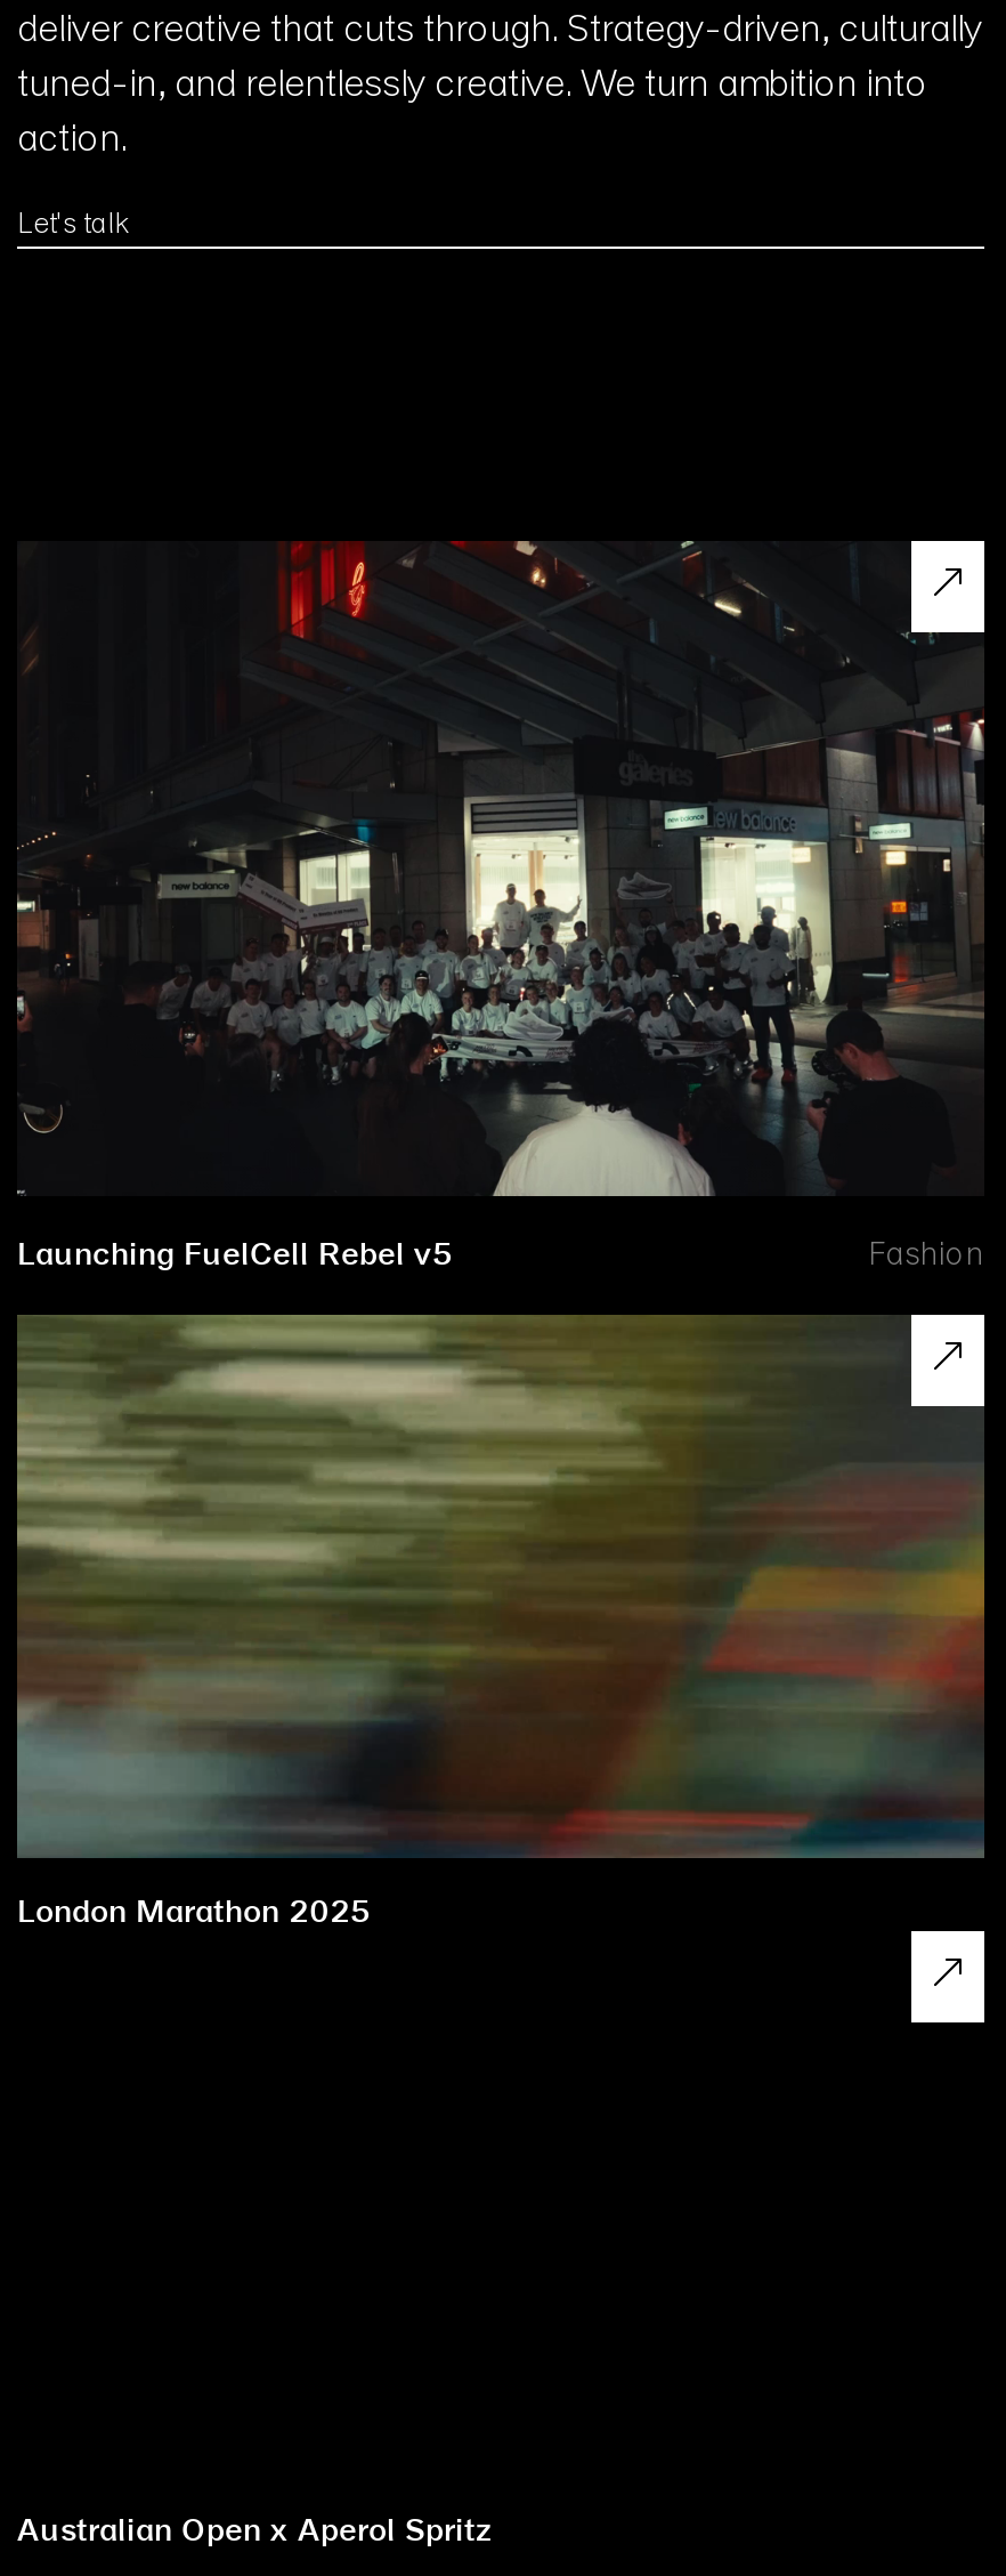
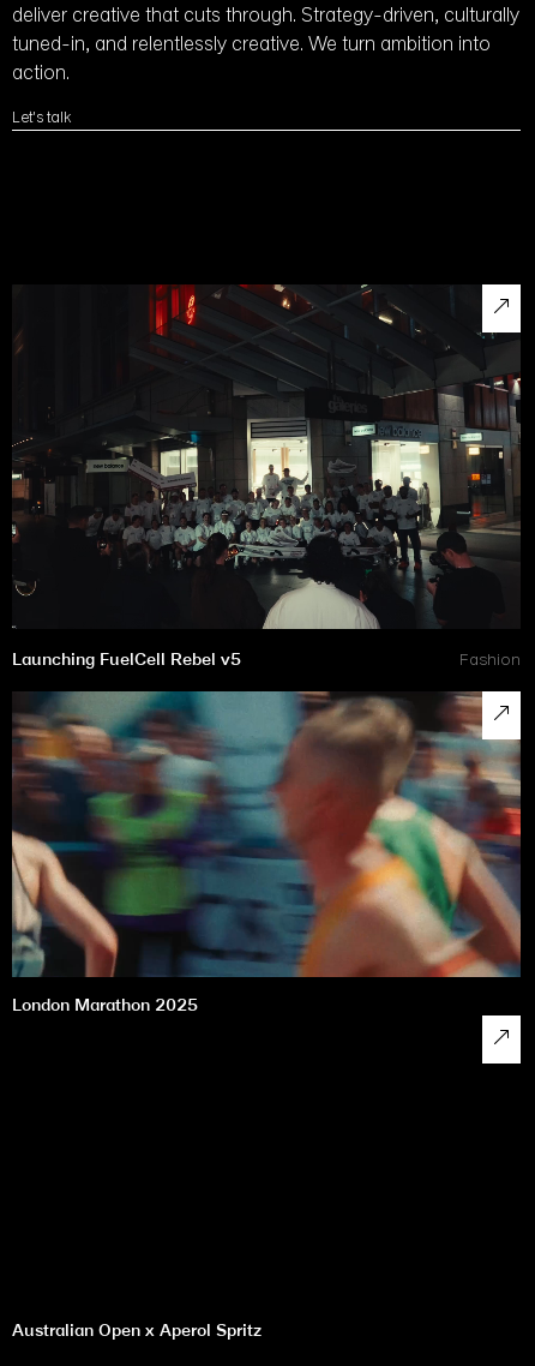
- [image]
+ [image]
